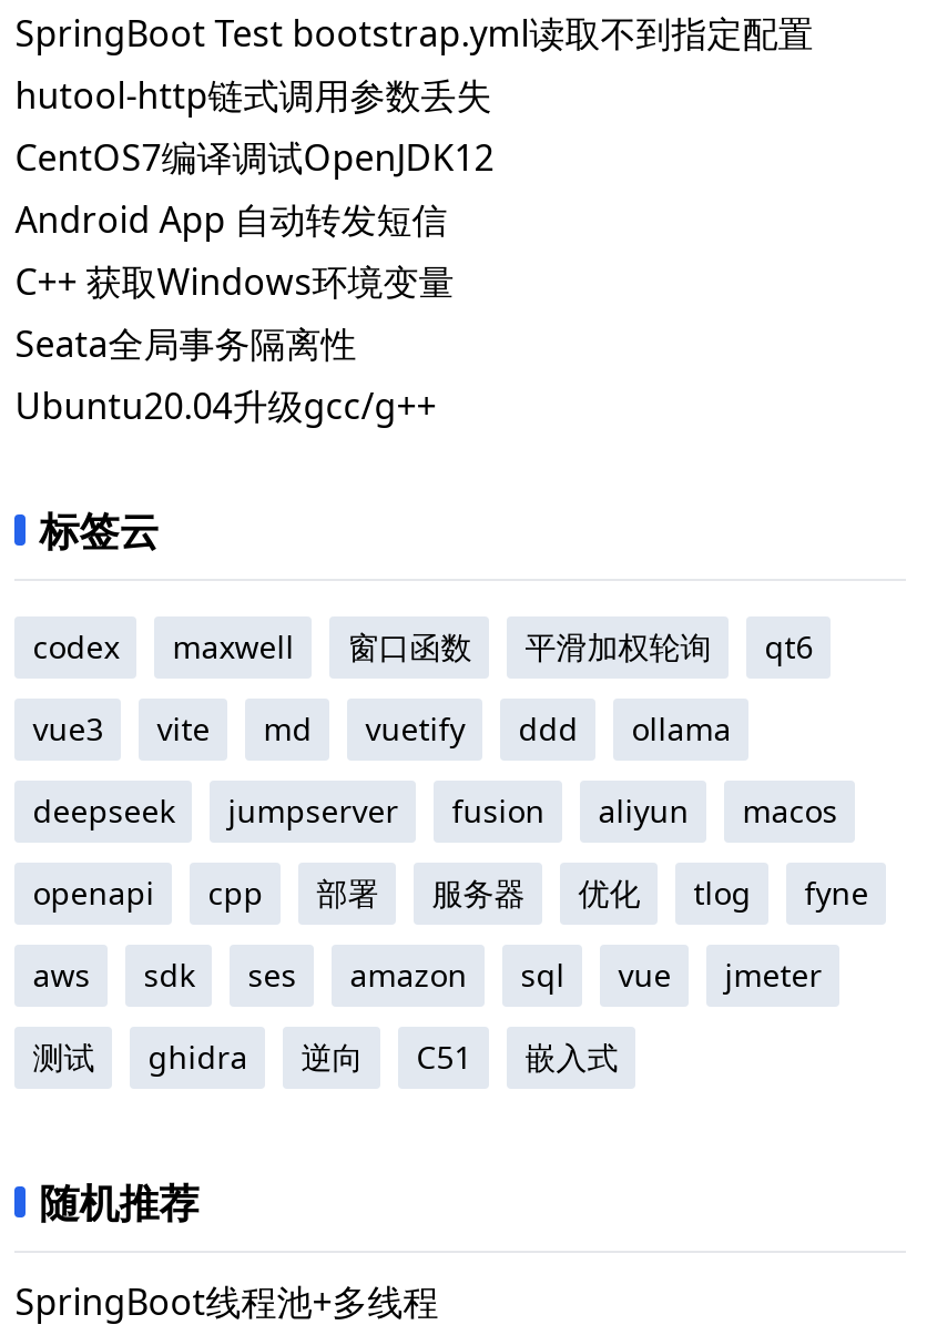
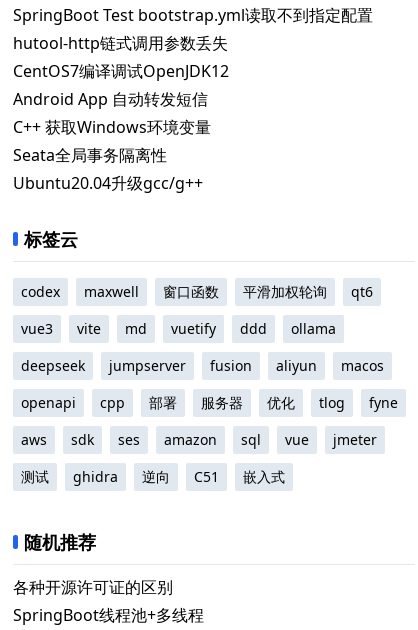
+ 各种开源许可证的区别
